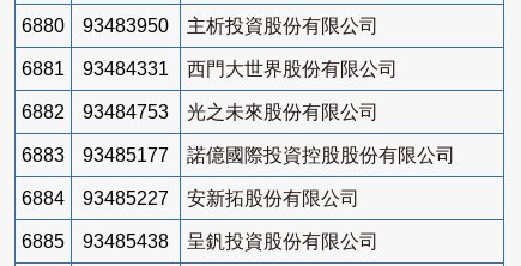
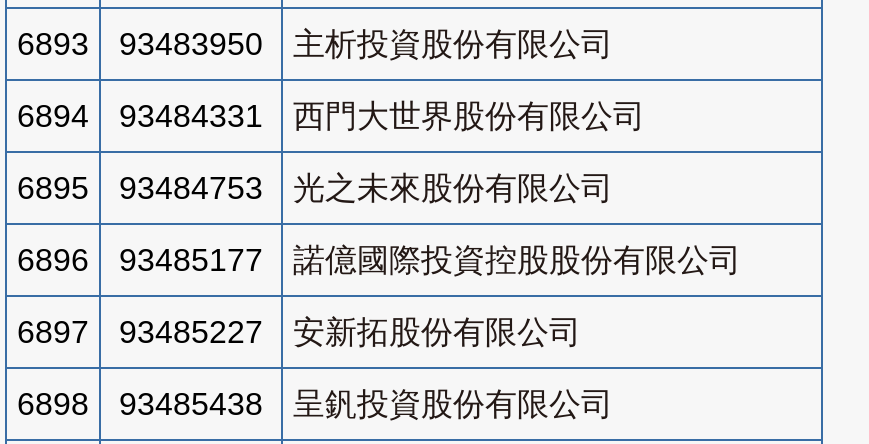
- 6880 93483950 主析投資股份有限公司
+ 6893 93483950 主析投資股份有限公司

- 6881 93484331 西門大世界股份有限公司
+ 6894 93484331 西門大世界股份有限公司

- 6882 93484753 光之未來股份有限公司
+ 6895 93484753 光之未來股份有限公司

- 6883 93485177 諾億國際投資控股股份有限公司
+ 6896 93485177 諾億國際投資控股股份有限公司

- 6884 93485227 安新拓股份有限公司
+ 6897 93485227 安新拓股份有限公司

- 6885 93485438 呈釩投資股份有限公司
+ 6898 93485438 呈釩投資股份有限公司
